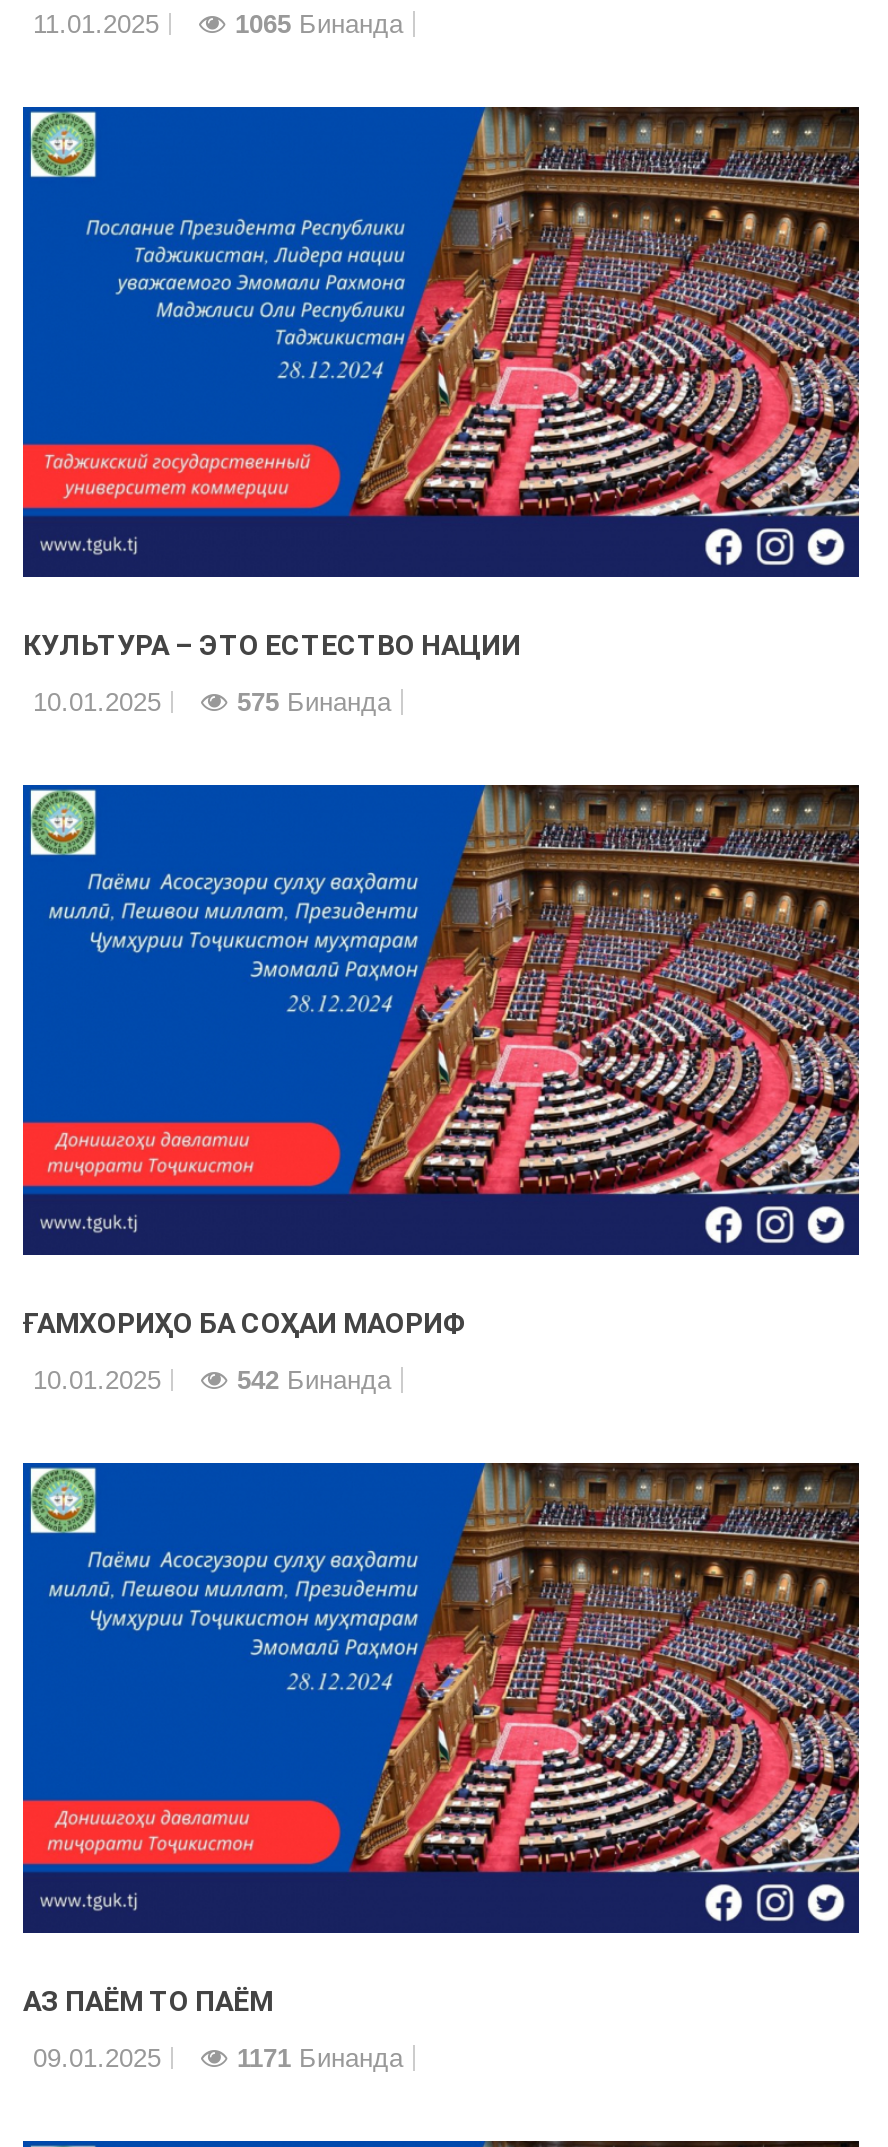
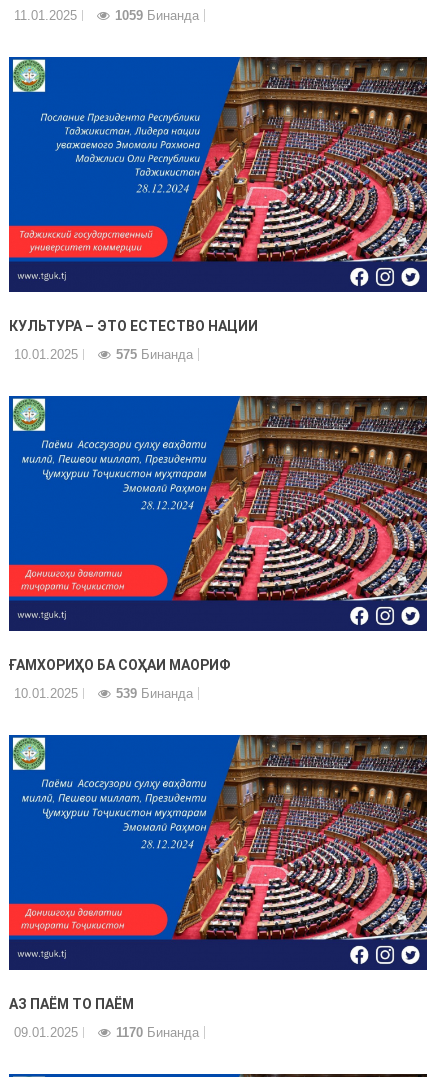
- 1065 Бинанда
+ 1059 Бинанда

- 542 Бинанда
+ 539 Бинанда

- 1171 Бинанда
+ 1170 Бинанда
